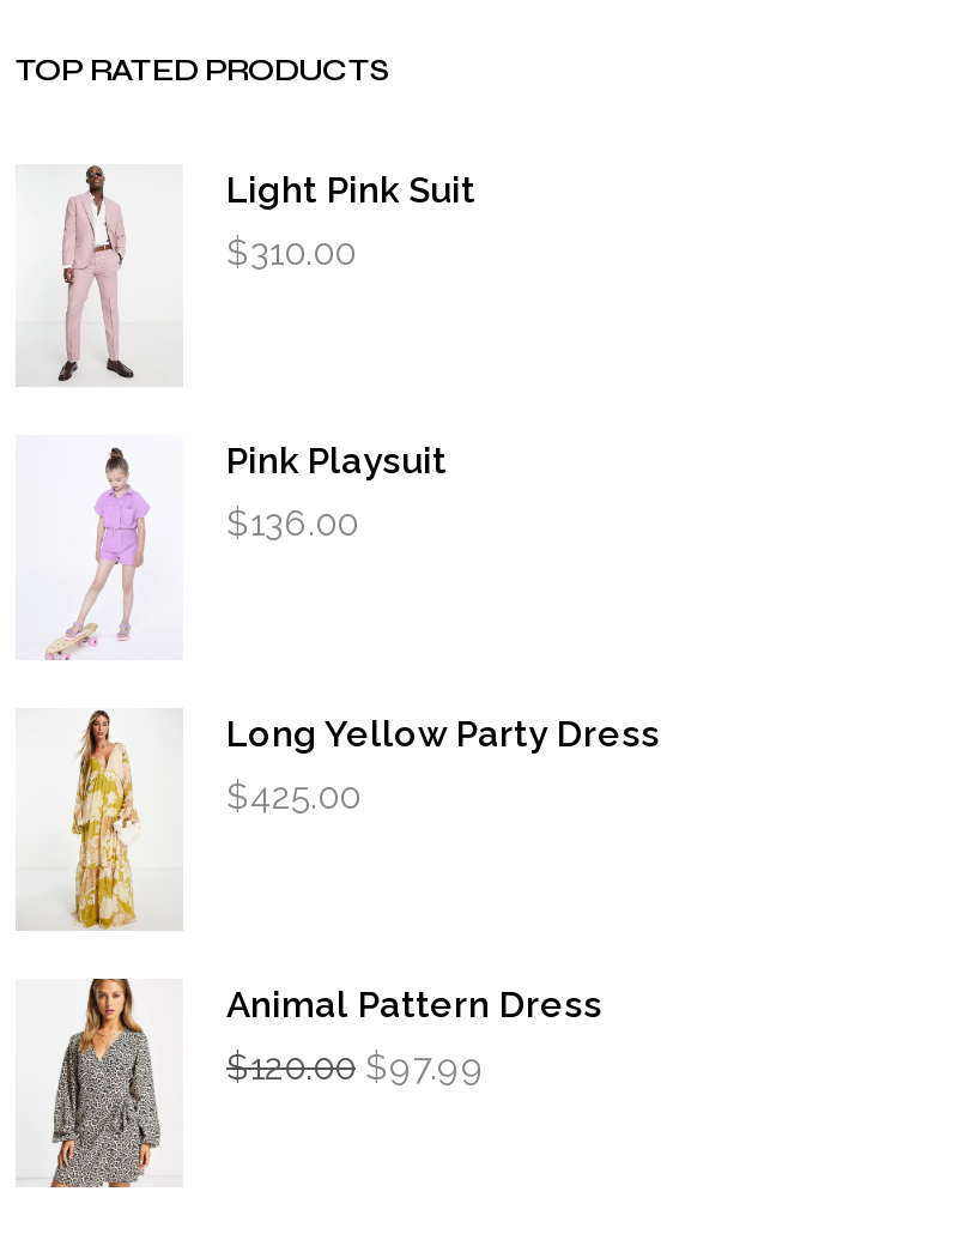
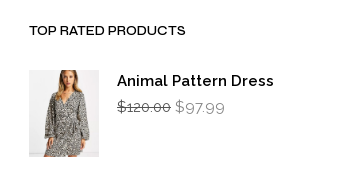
- [image]
- Light Pink Suit
- $310.00

- [image]
- Pink Playsuit
- $136.00

- [image]
- Long Yellow Party Dress
- $425.00
